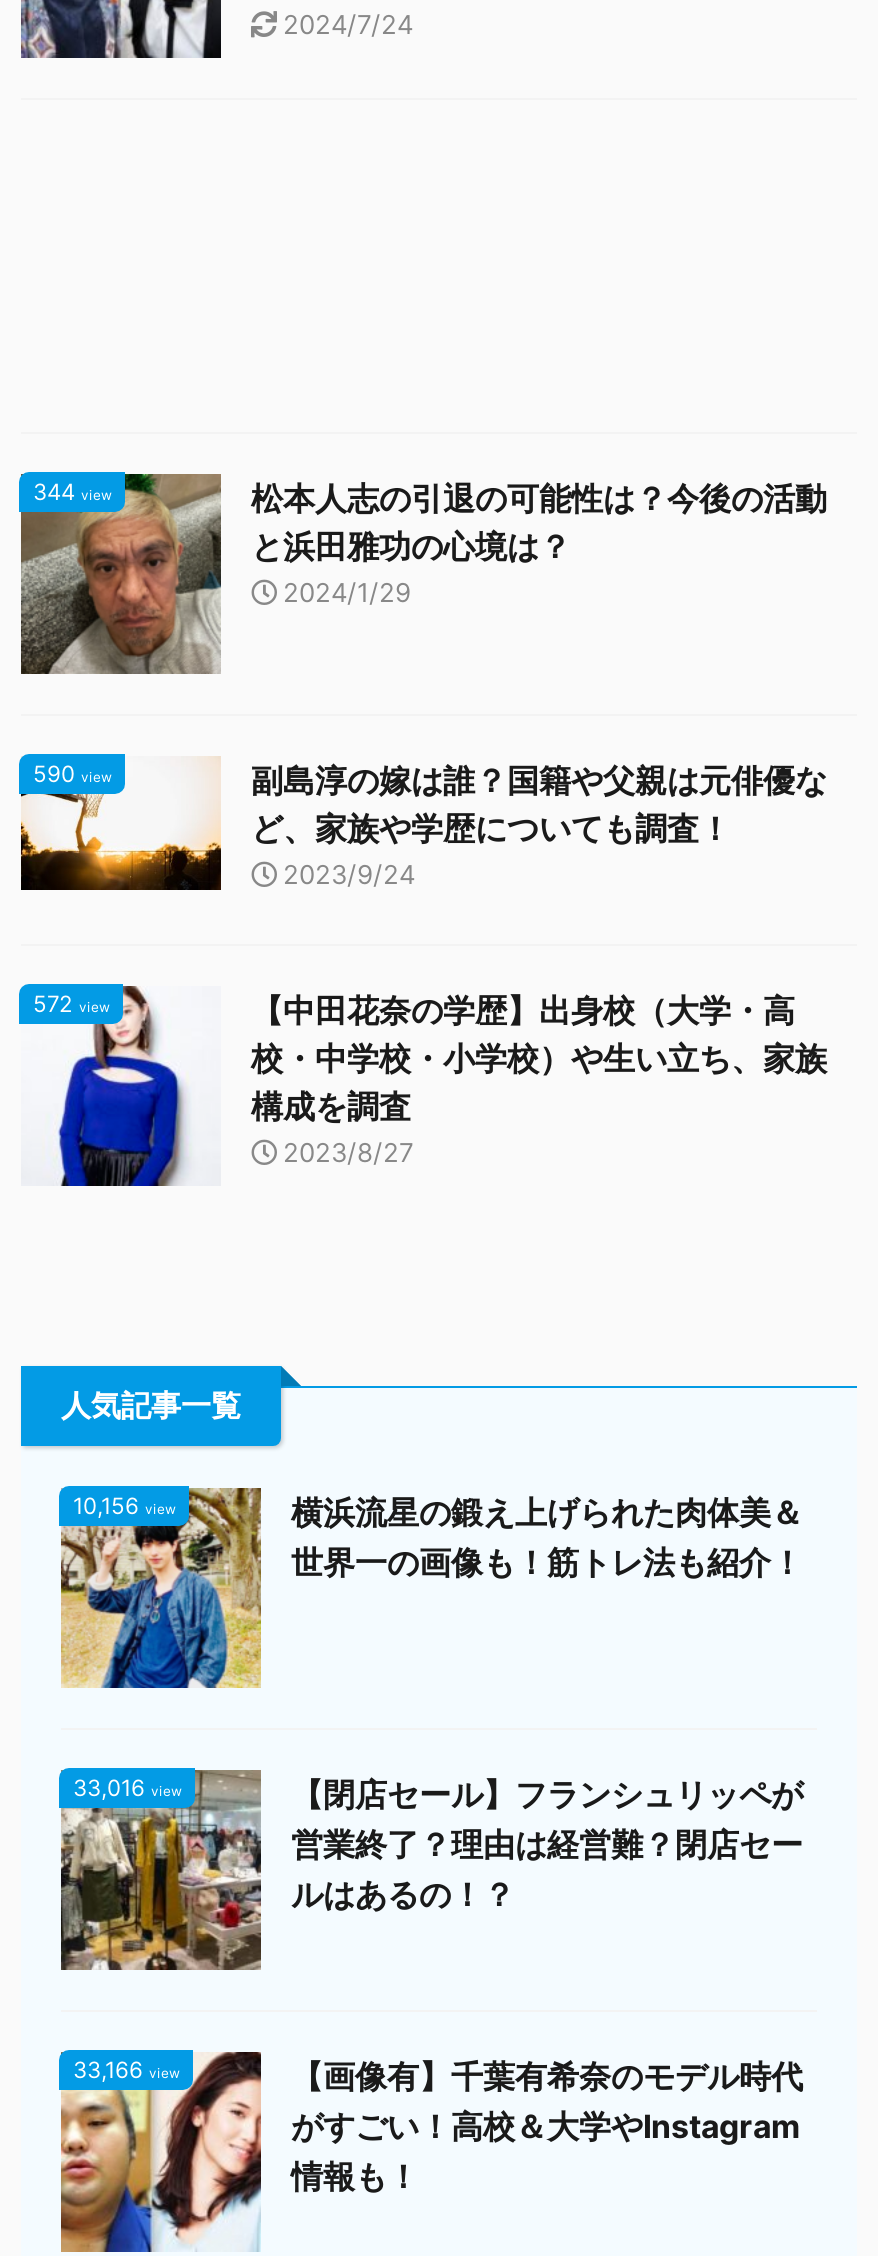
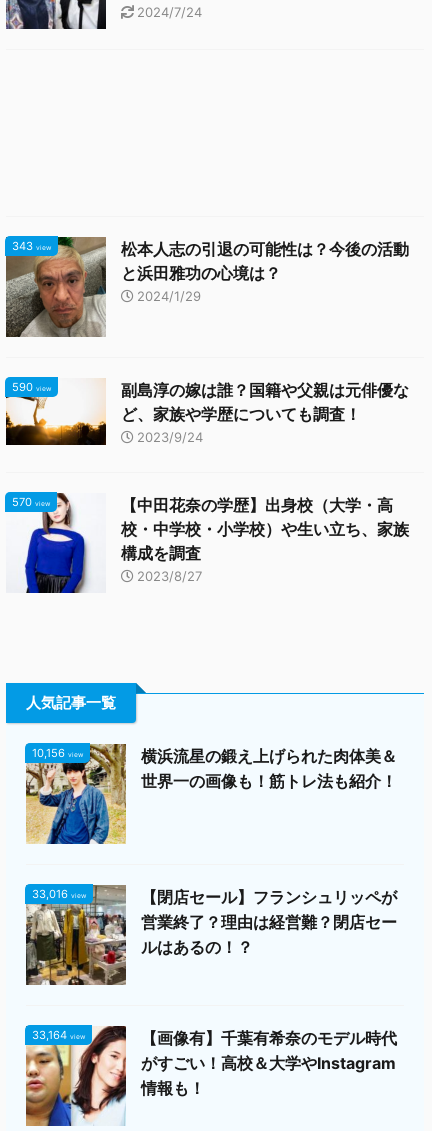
- 344 view
+ 343 view

- 572 view
+ 570 view

- 33,166 view
+ 33,164 view
